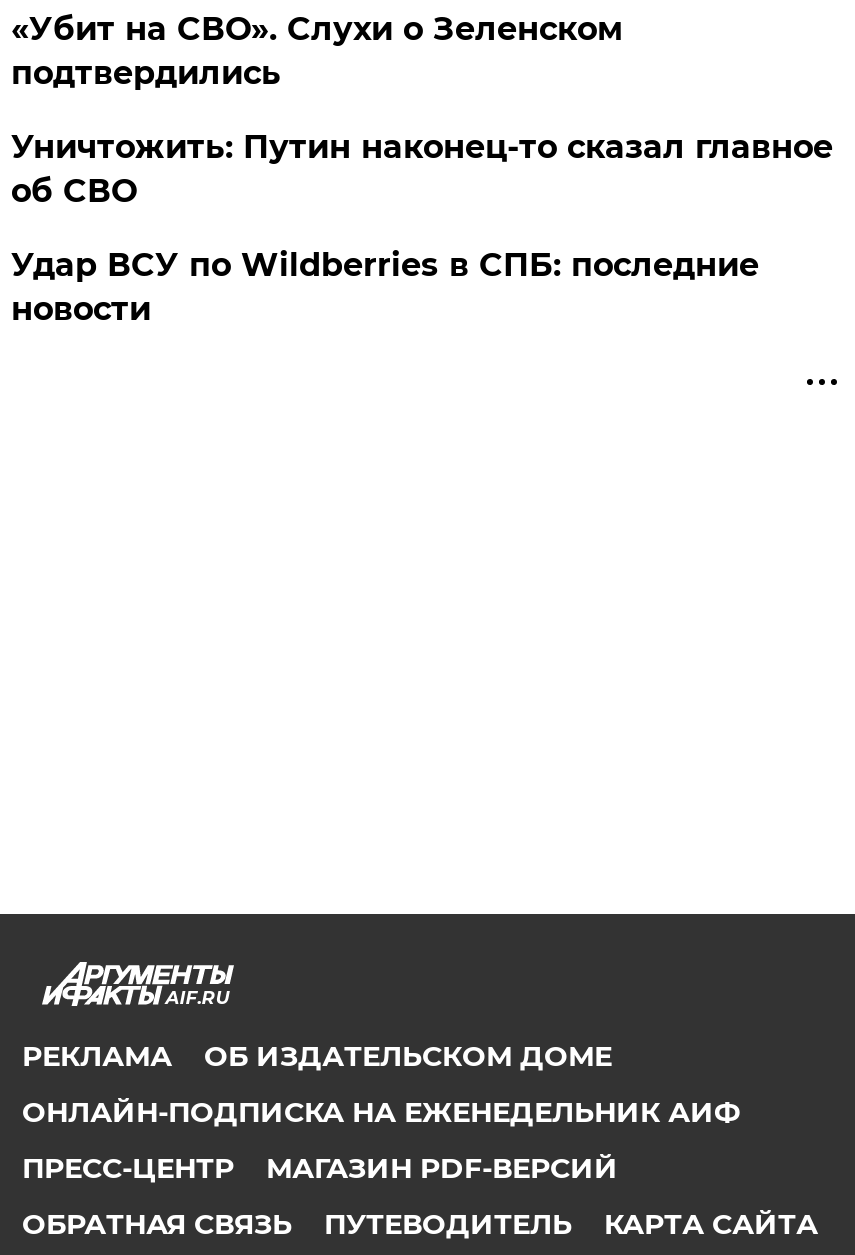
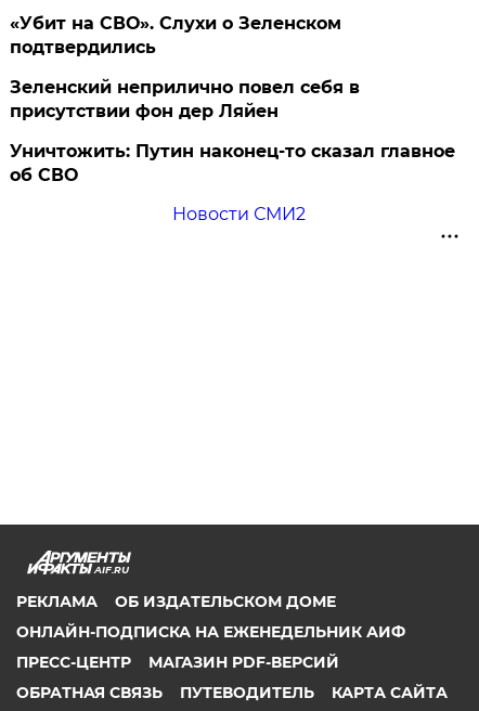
+ Зеленский неприлично повел cебя в
+ присутствии фон дер Ляйен

moved down: Уничтожить: Путин наконец-то сказал главное | об СВО

- Удар ВСУ по Wildberries в СПБ: последние
- новости
+ Новости СМИ2
